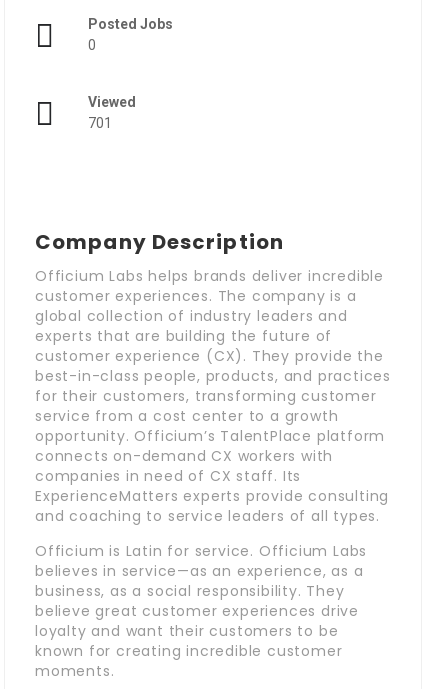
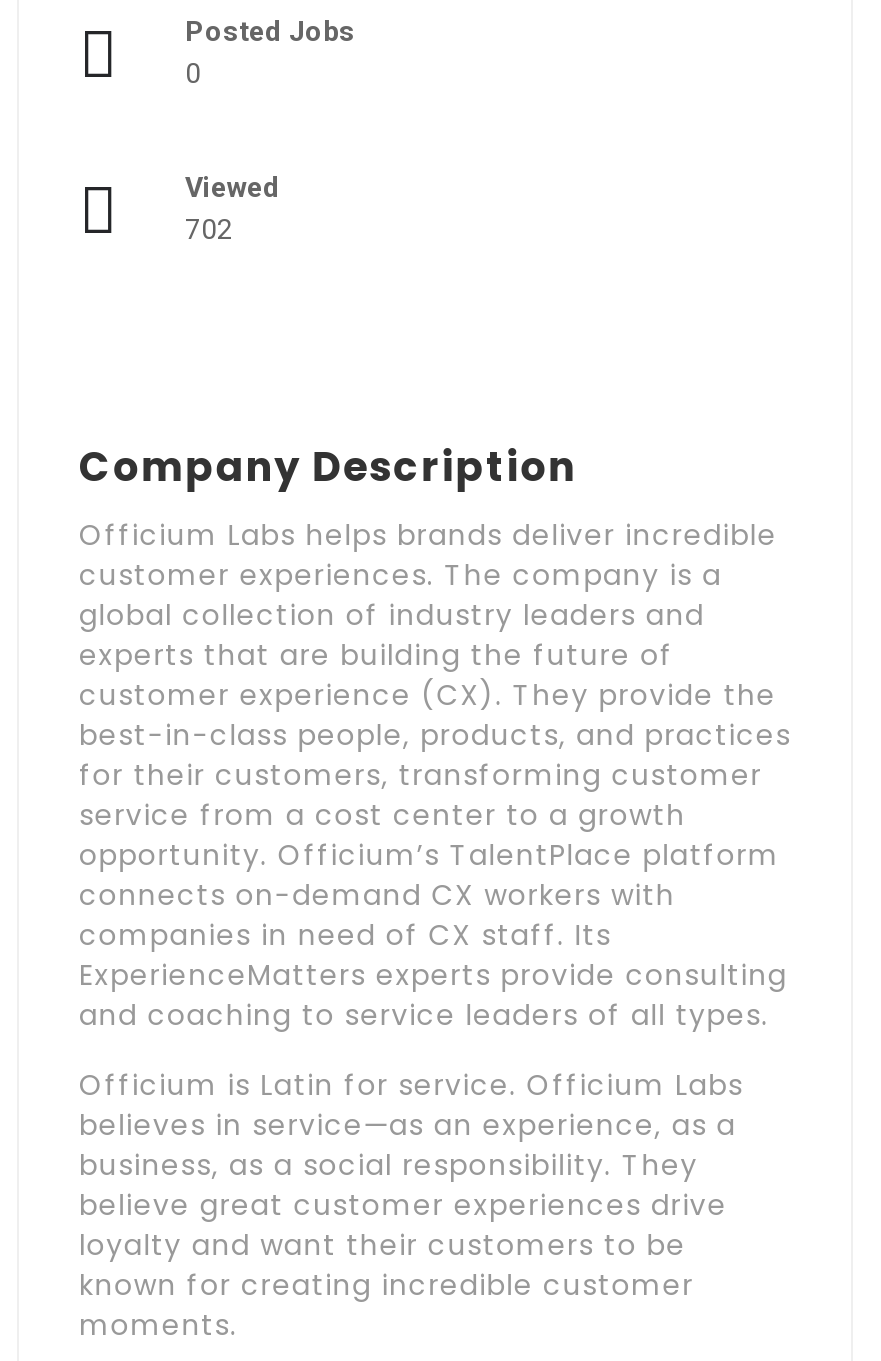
- 701
+ 702
